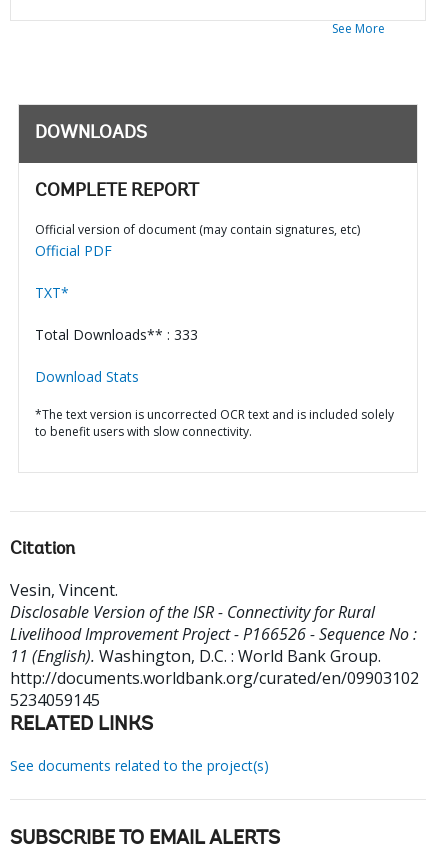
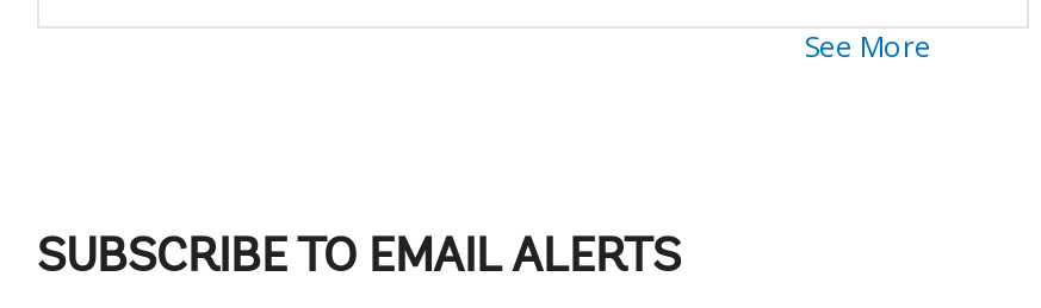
- DOWNLOADS
- COMPLETE REPORT
- Official version of document (may contain signatures, etc)
- Official PDF
- TXT*
- Total Downloads** : 333
- Download Stats
- *The text version is uncorrected OCR text and is included solely
- to benefit users with slow connectivity.

- Citation
- Vesin, Vincent.
- Disclosable Version of the ISR - Connectivity for Rural
- Livelihood Improvement Project - P166526 - Sequence No :
- 11 (English). Washington, D.C. : World Bank Group.
- http://documents.worldbank.org/curated/en/09903102
- 5234059145
- RELATED LINKS
- See documents related to the project(s)
